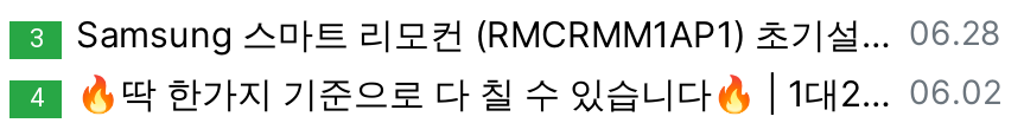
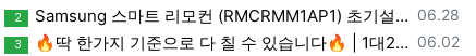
- 3
+ 2

- 4
+ 3
